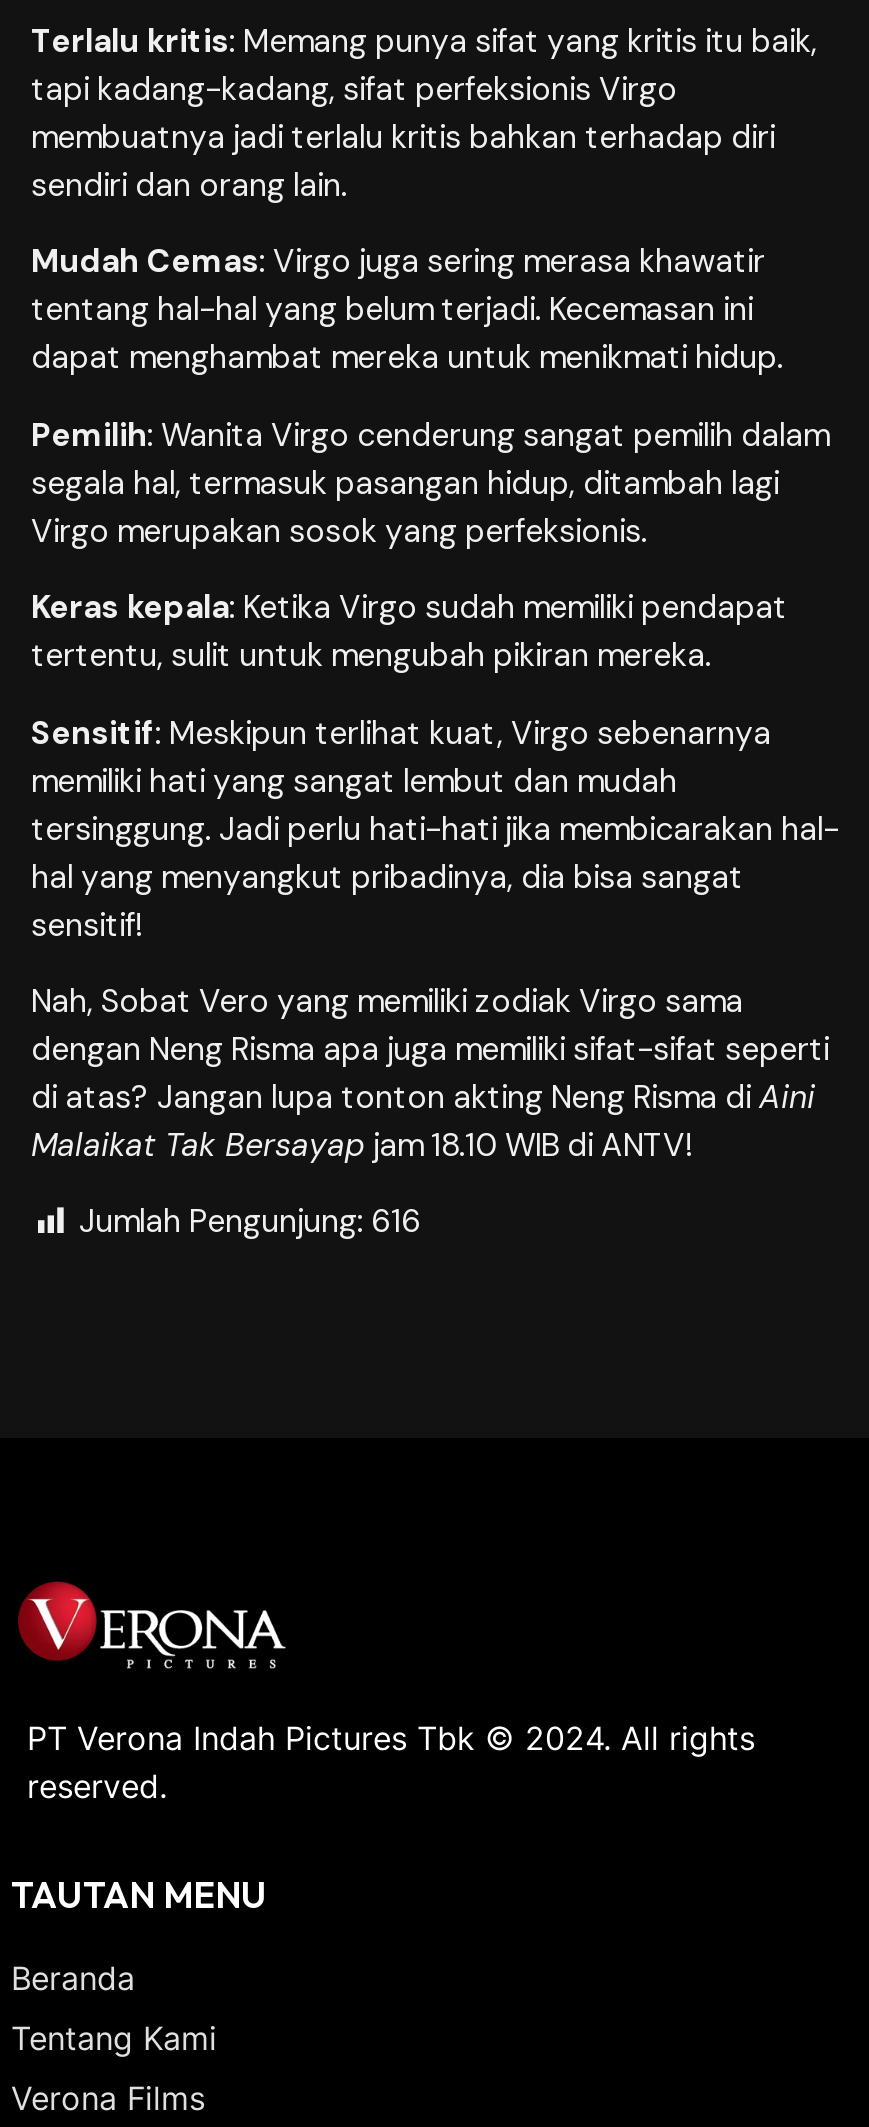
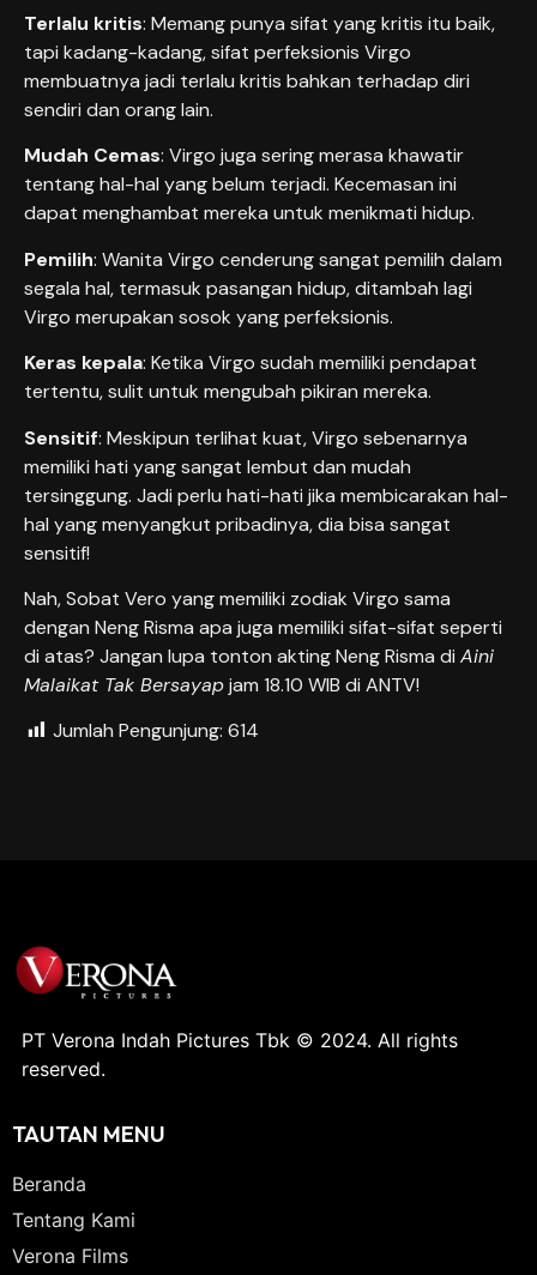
- Jumlah Pengunjung: 616
+ Jumlah Pengunjung: 614
